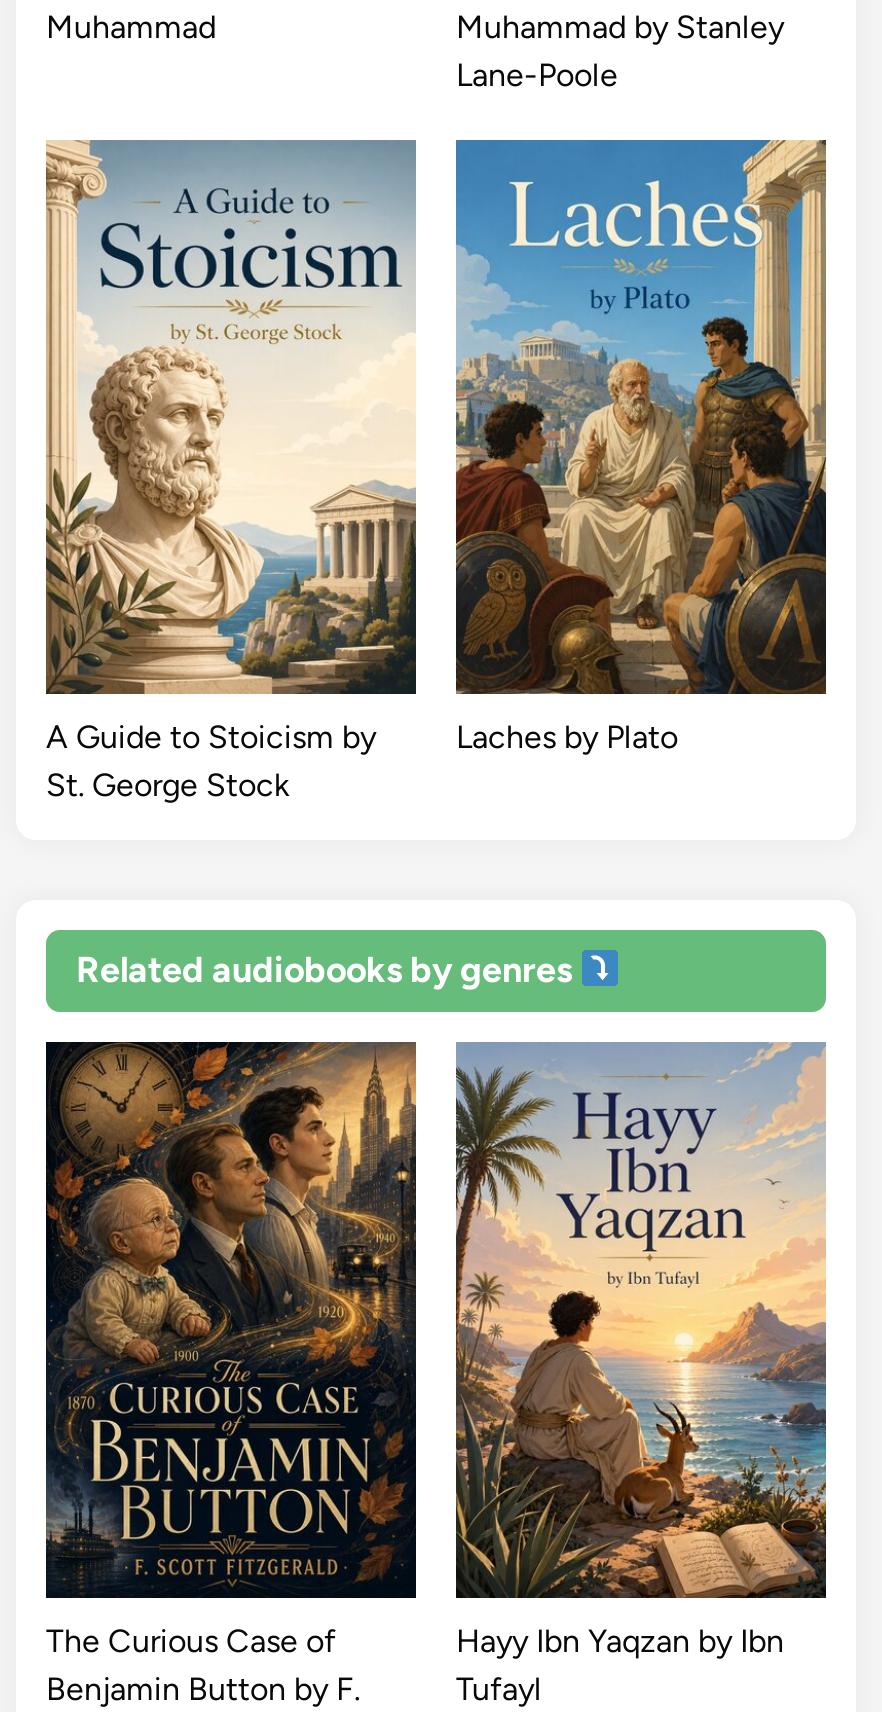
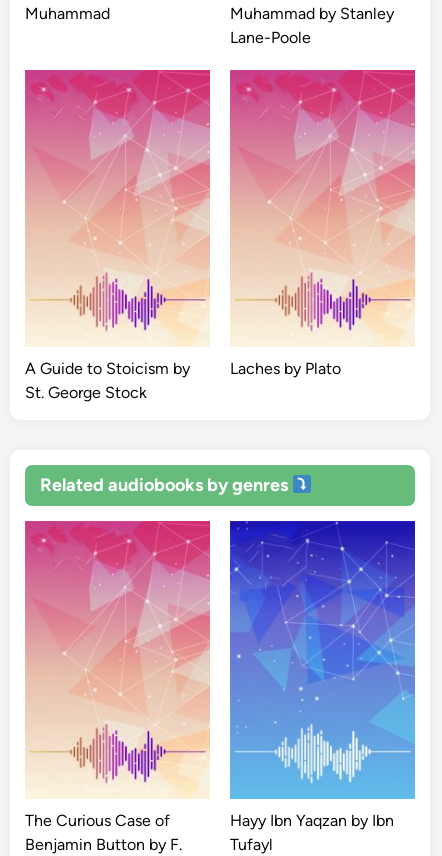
- [image]
+ [image]

- [image]
+ [image]

- [image]
+ [image]

- [image]
+ [image]
